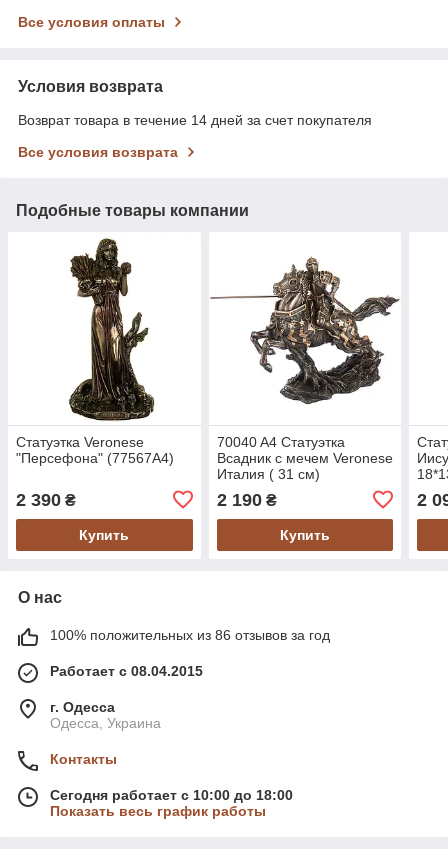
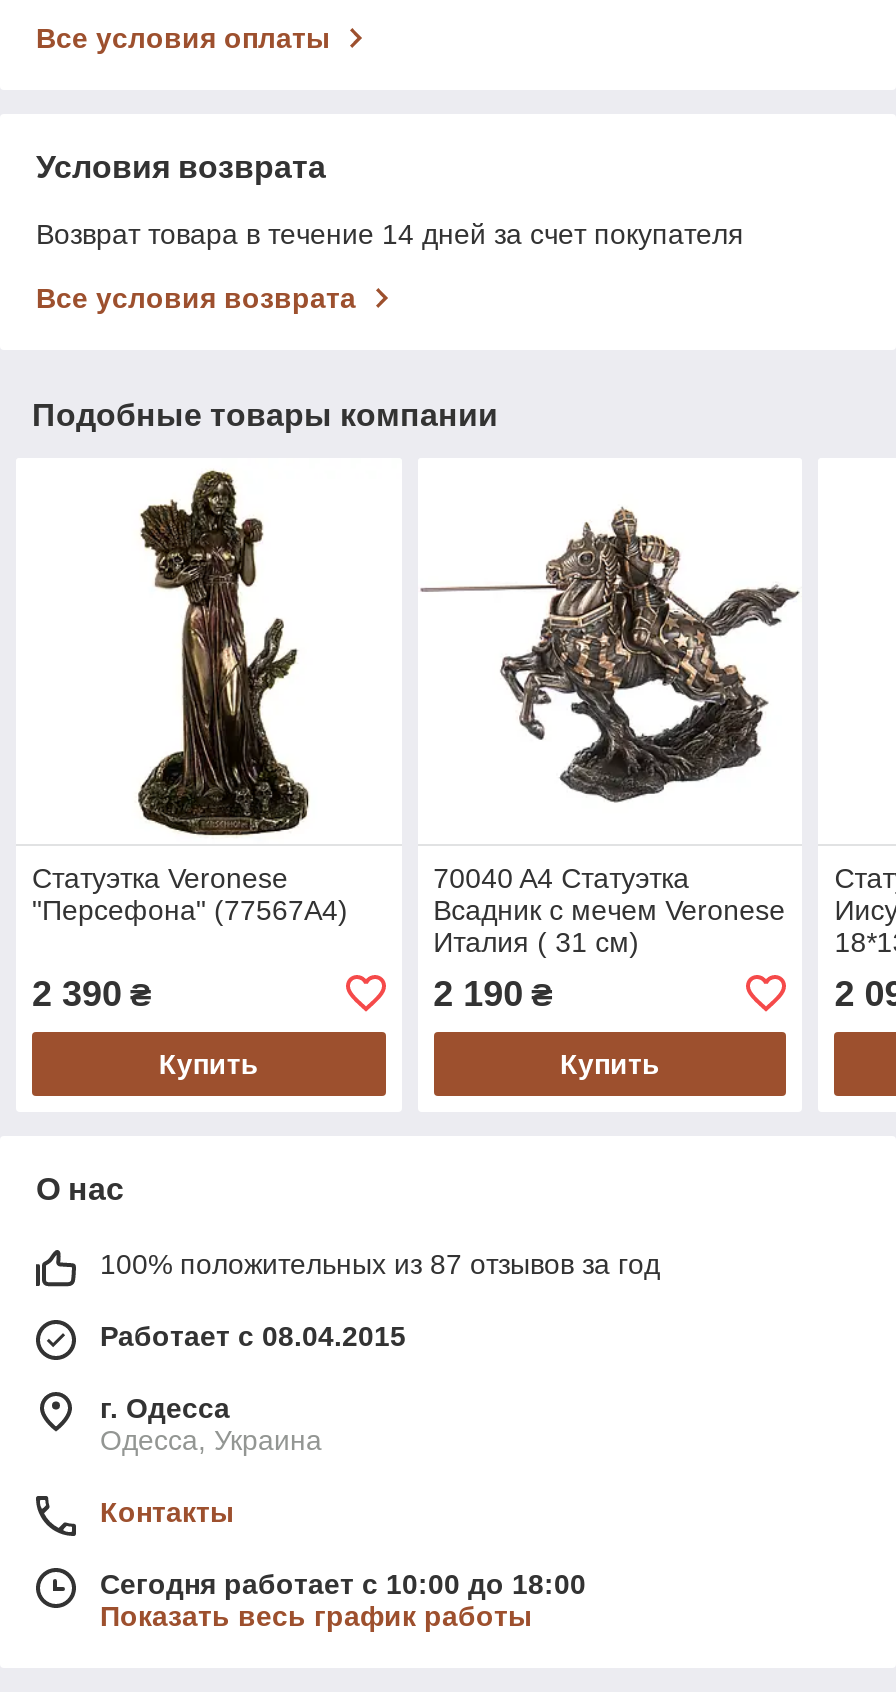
- 100% положительных из 86 отзывов за год
+ 100% положительных из 87 отзывов за год
